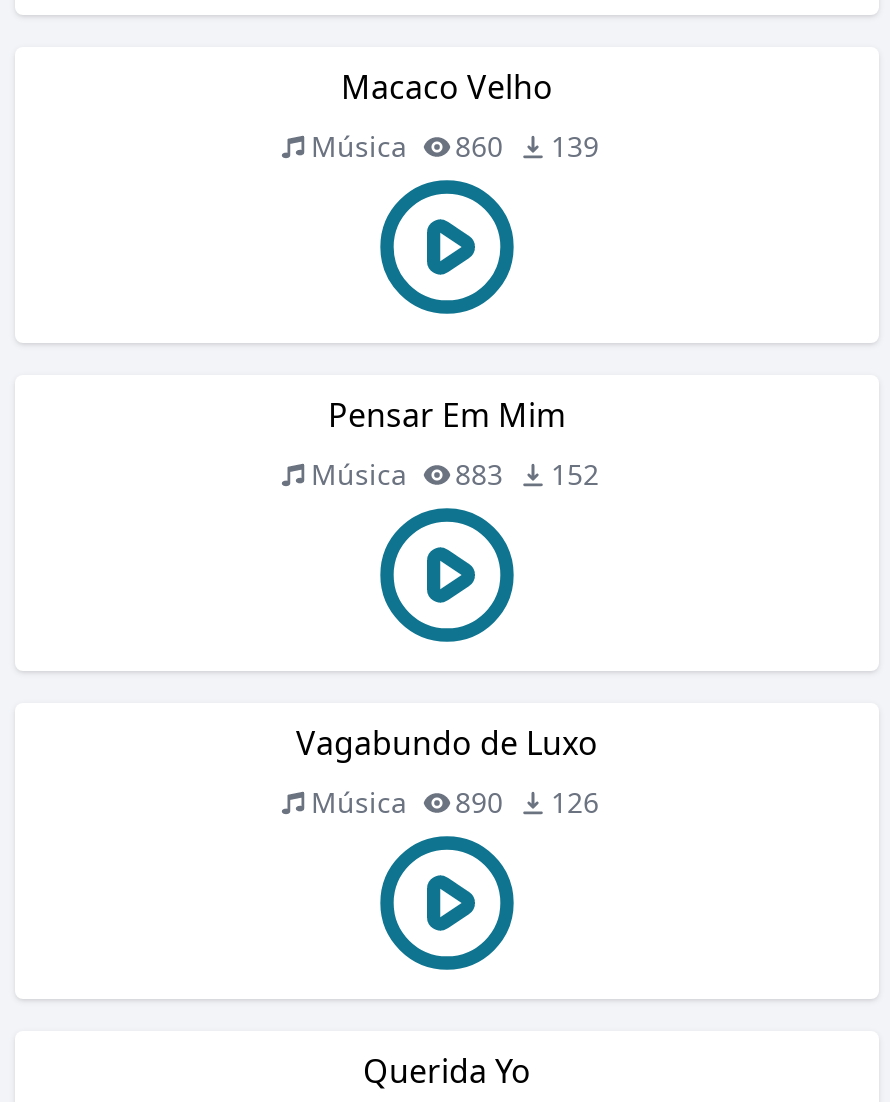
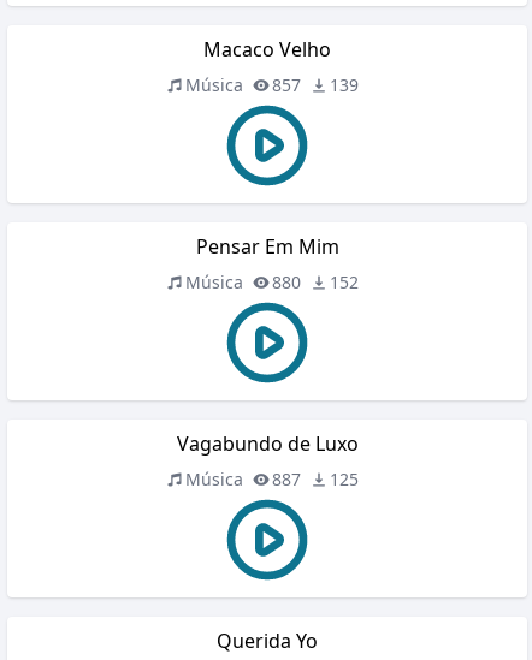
- Música 860 139
+ Música 857 139

- Música 883 152
+ Música 880 152

- 890
+ 887

- 126
+ 125
